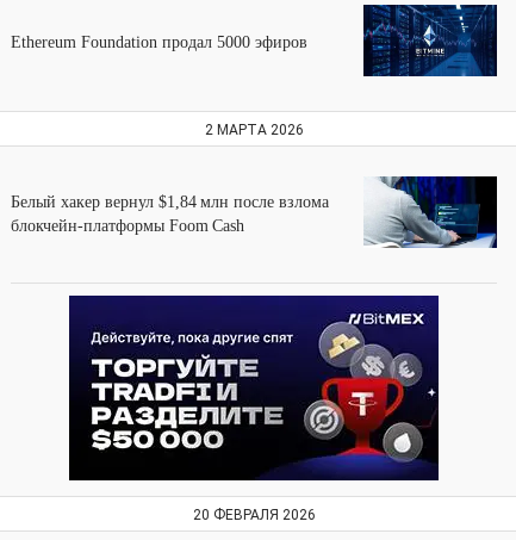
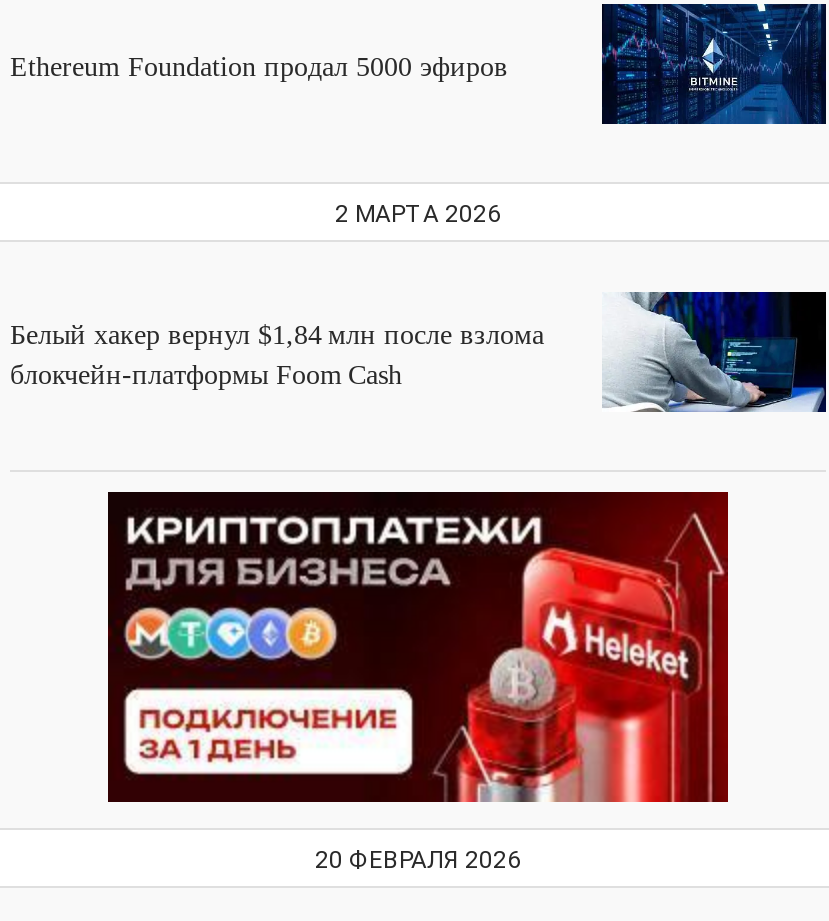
- [image]
+ [image]
